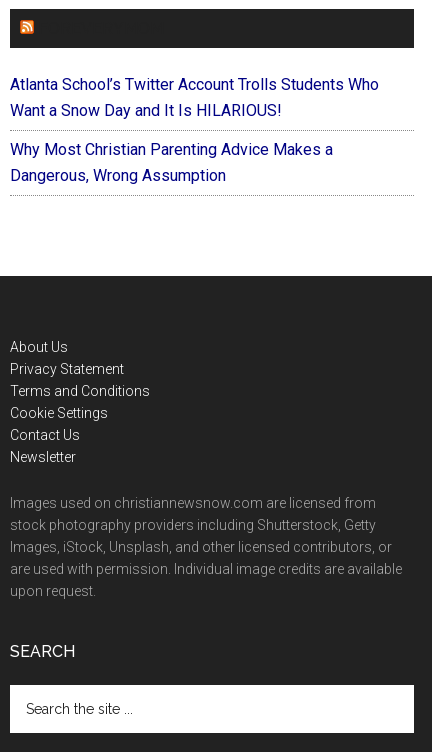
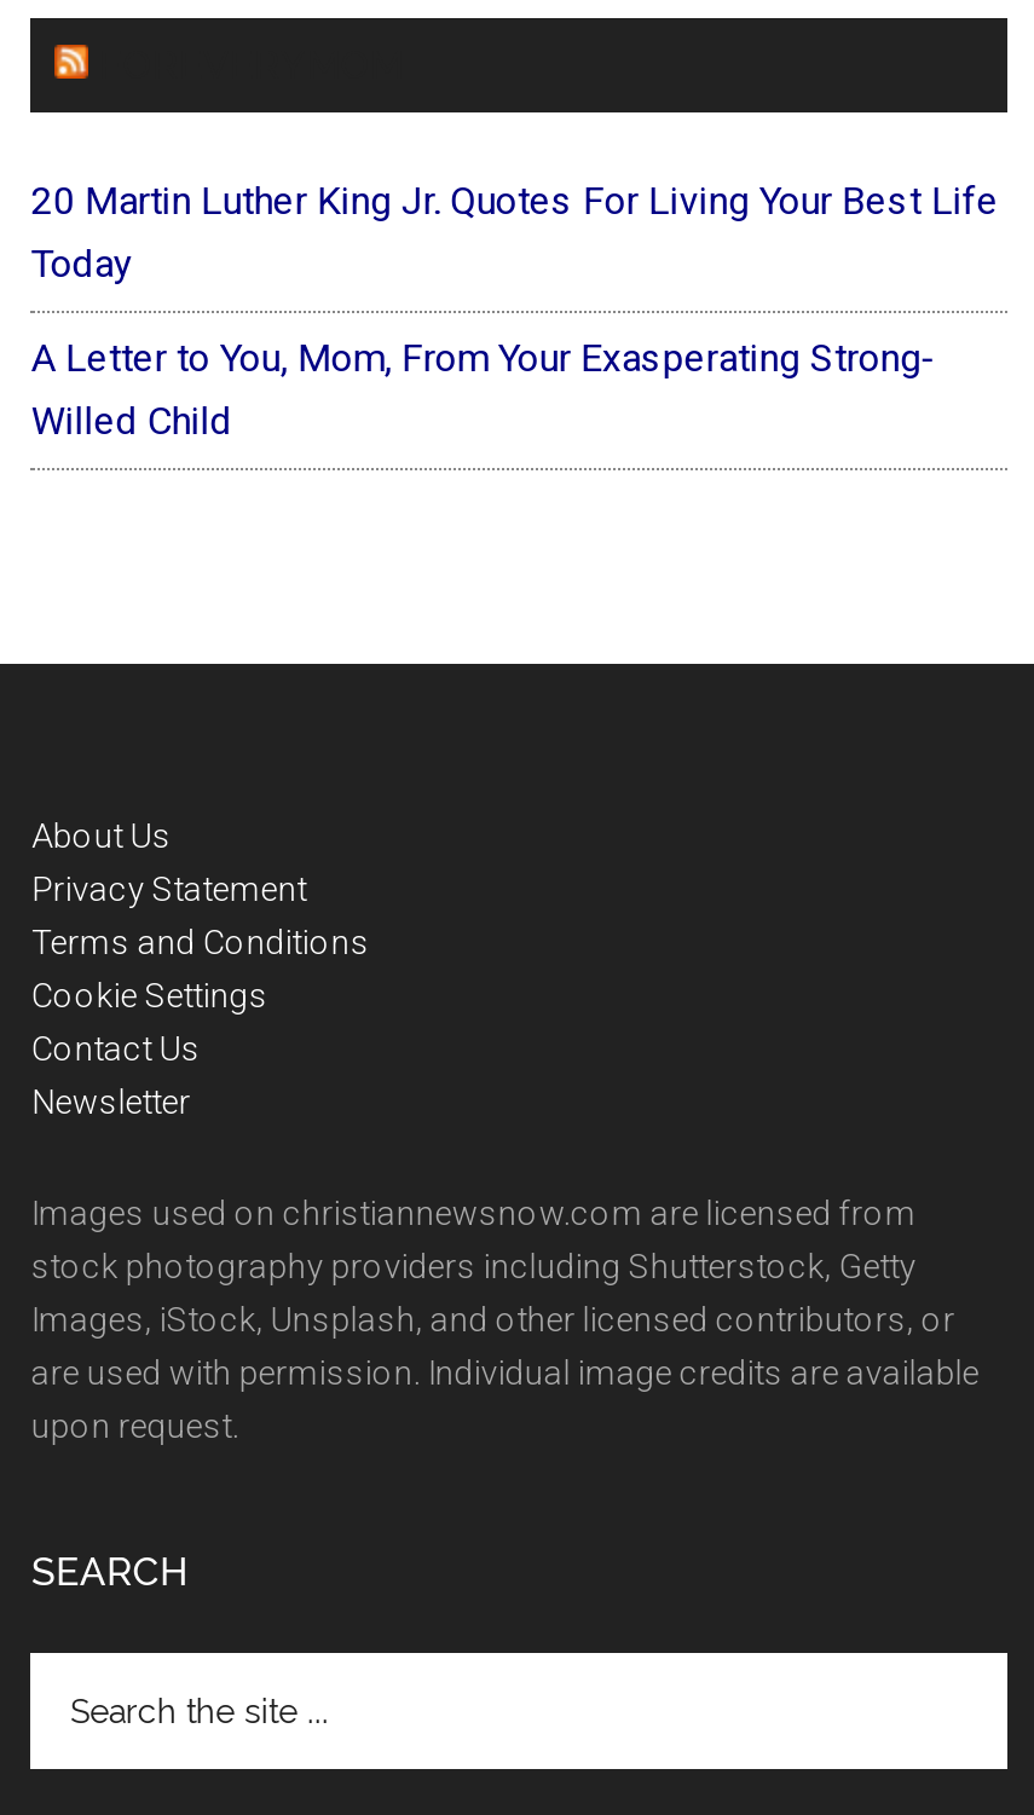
- Atlanta School’s Twitter Account Trolls Students Who
- Want a Snow Day and It Is HILARIOUS!
+ 20 Martin Luther King Jr. Quotes For Living Your Best Life
+ Today

- Why Most Christian Parenting Advice Makes a
- Dangerous, Wrong Assumption
+ A Letter to You, Mom, From Your Exasperating Strong-
+ Willed Child
